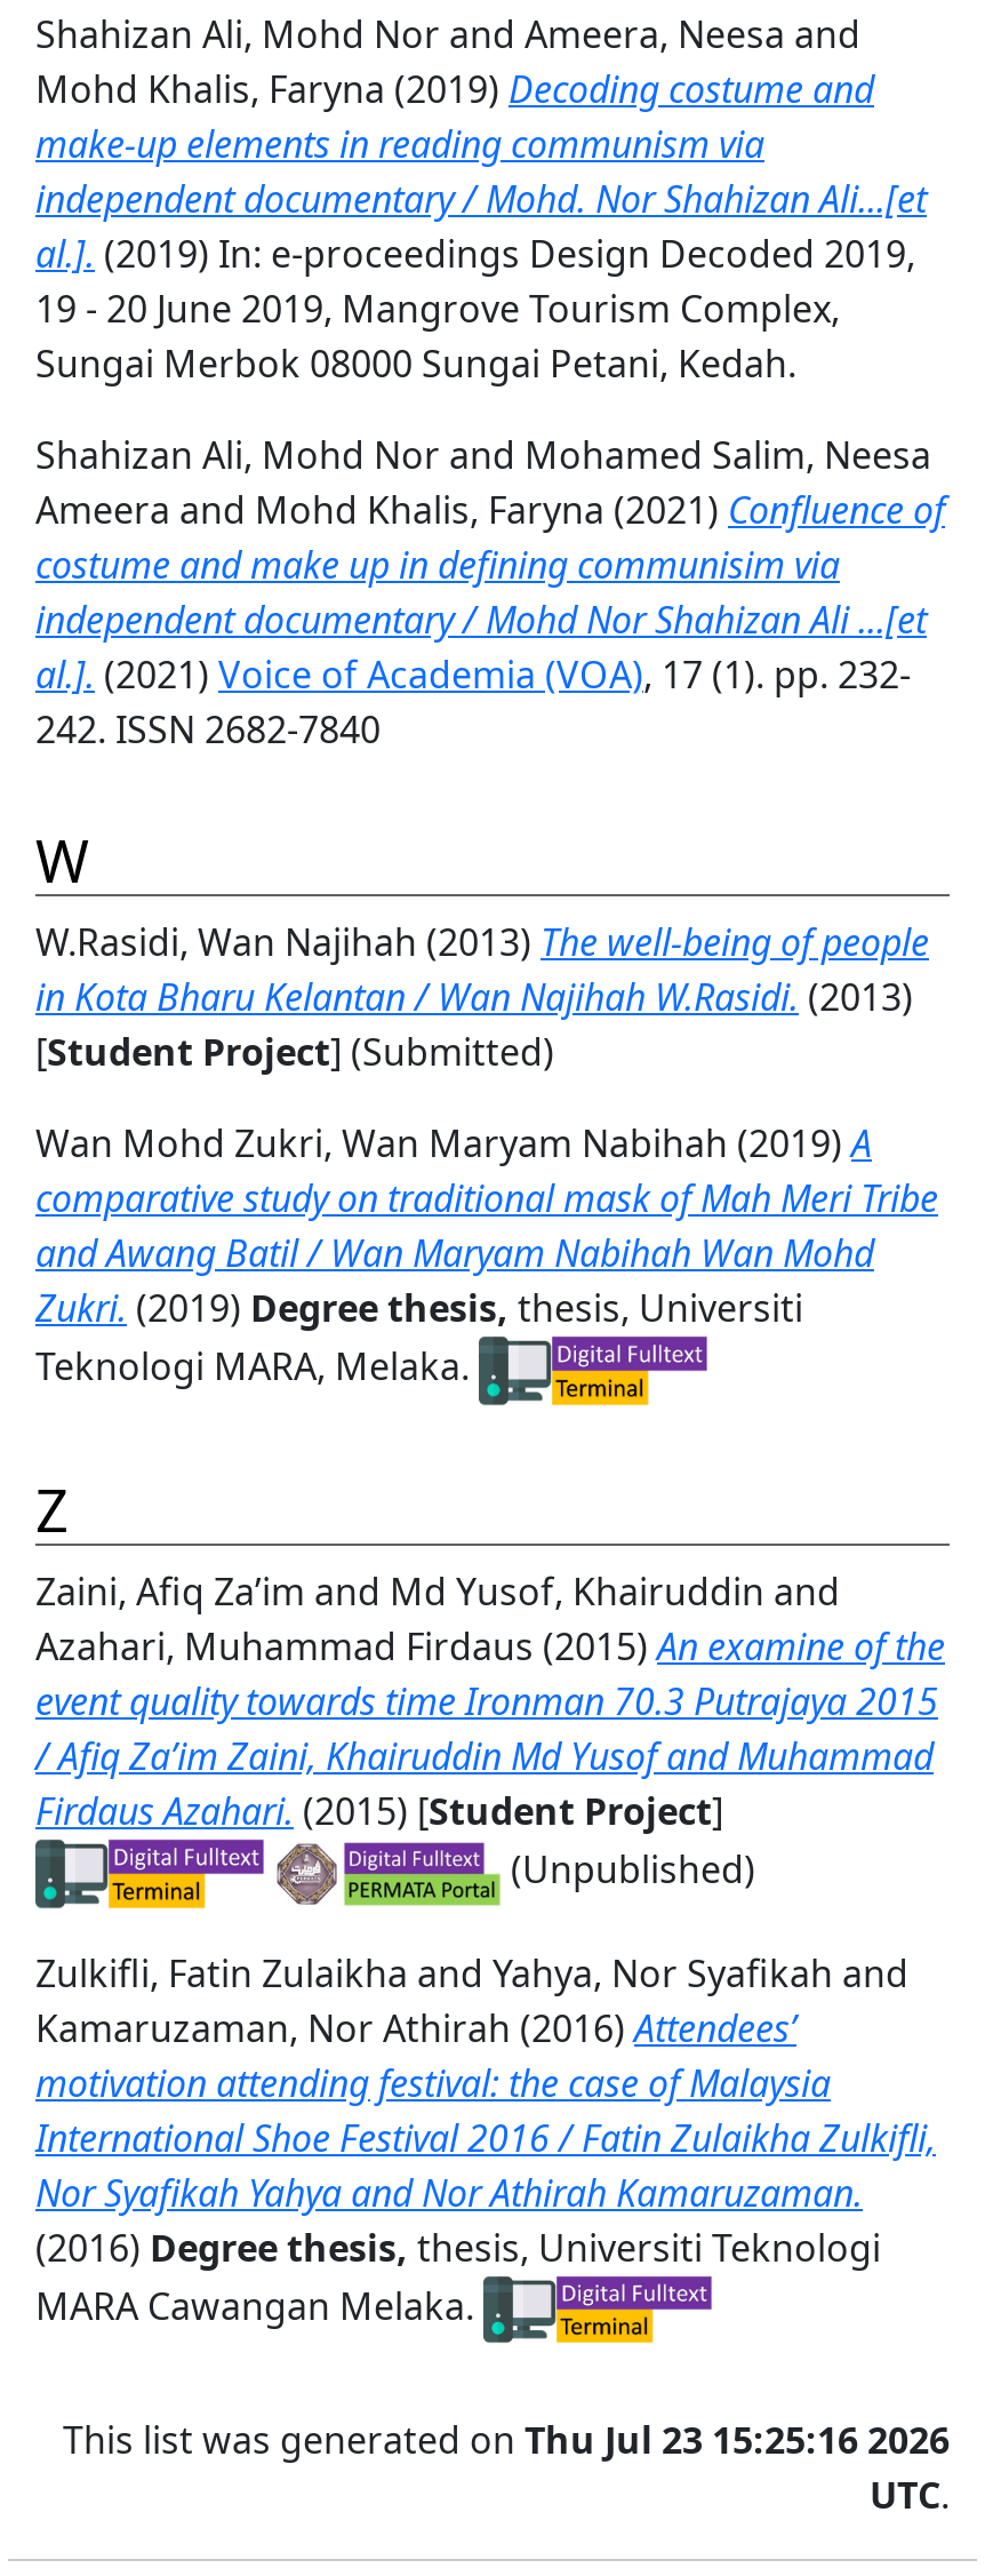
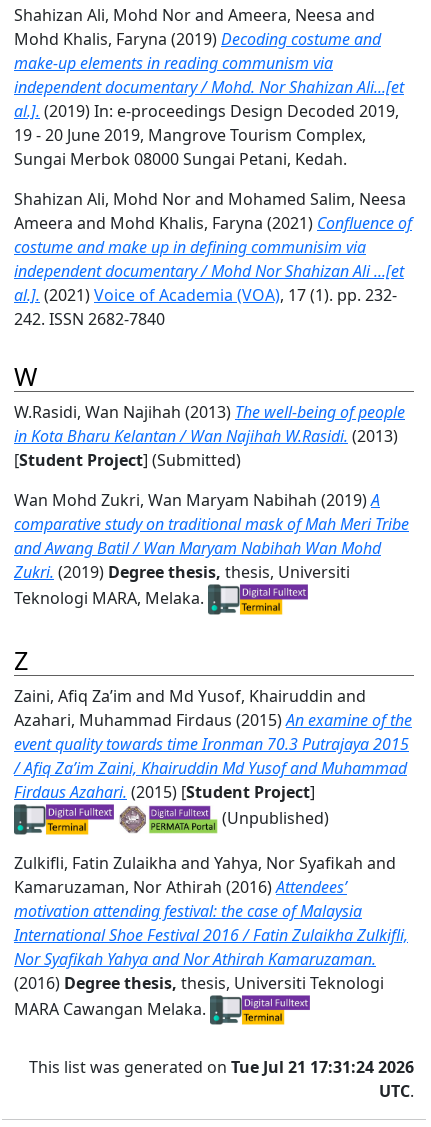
- This list was generated on Thu Jul 23 15:25:16 2026
+ This list was generated on Tue Jul 21 17:31:24 2026
